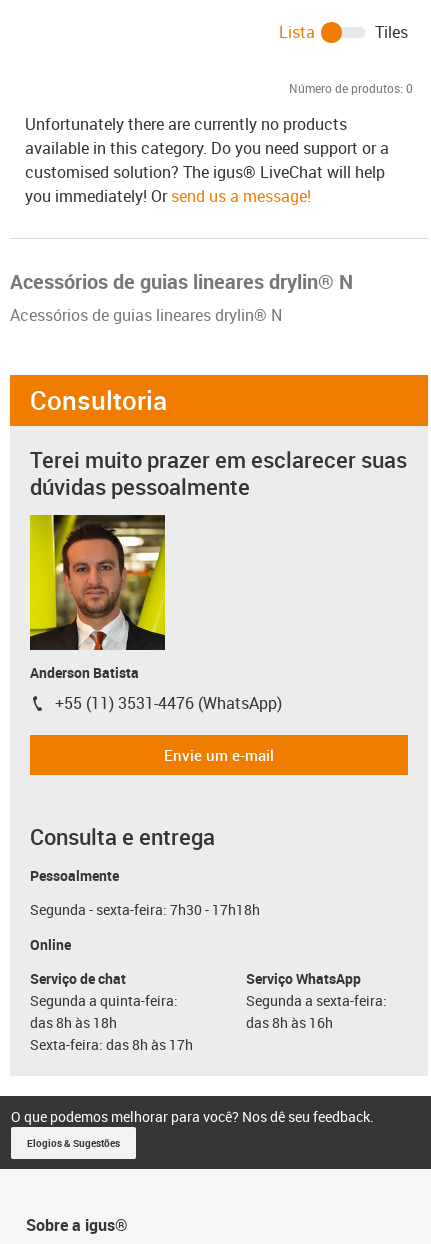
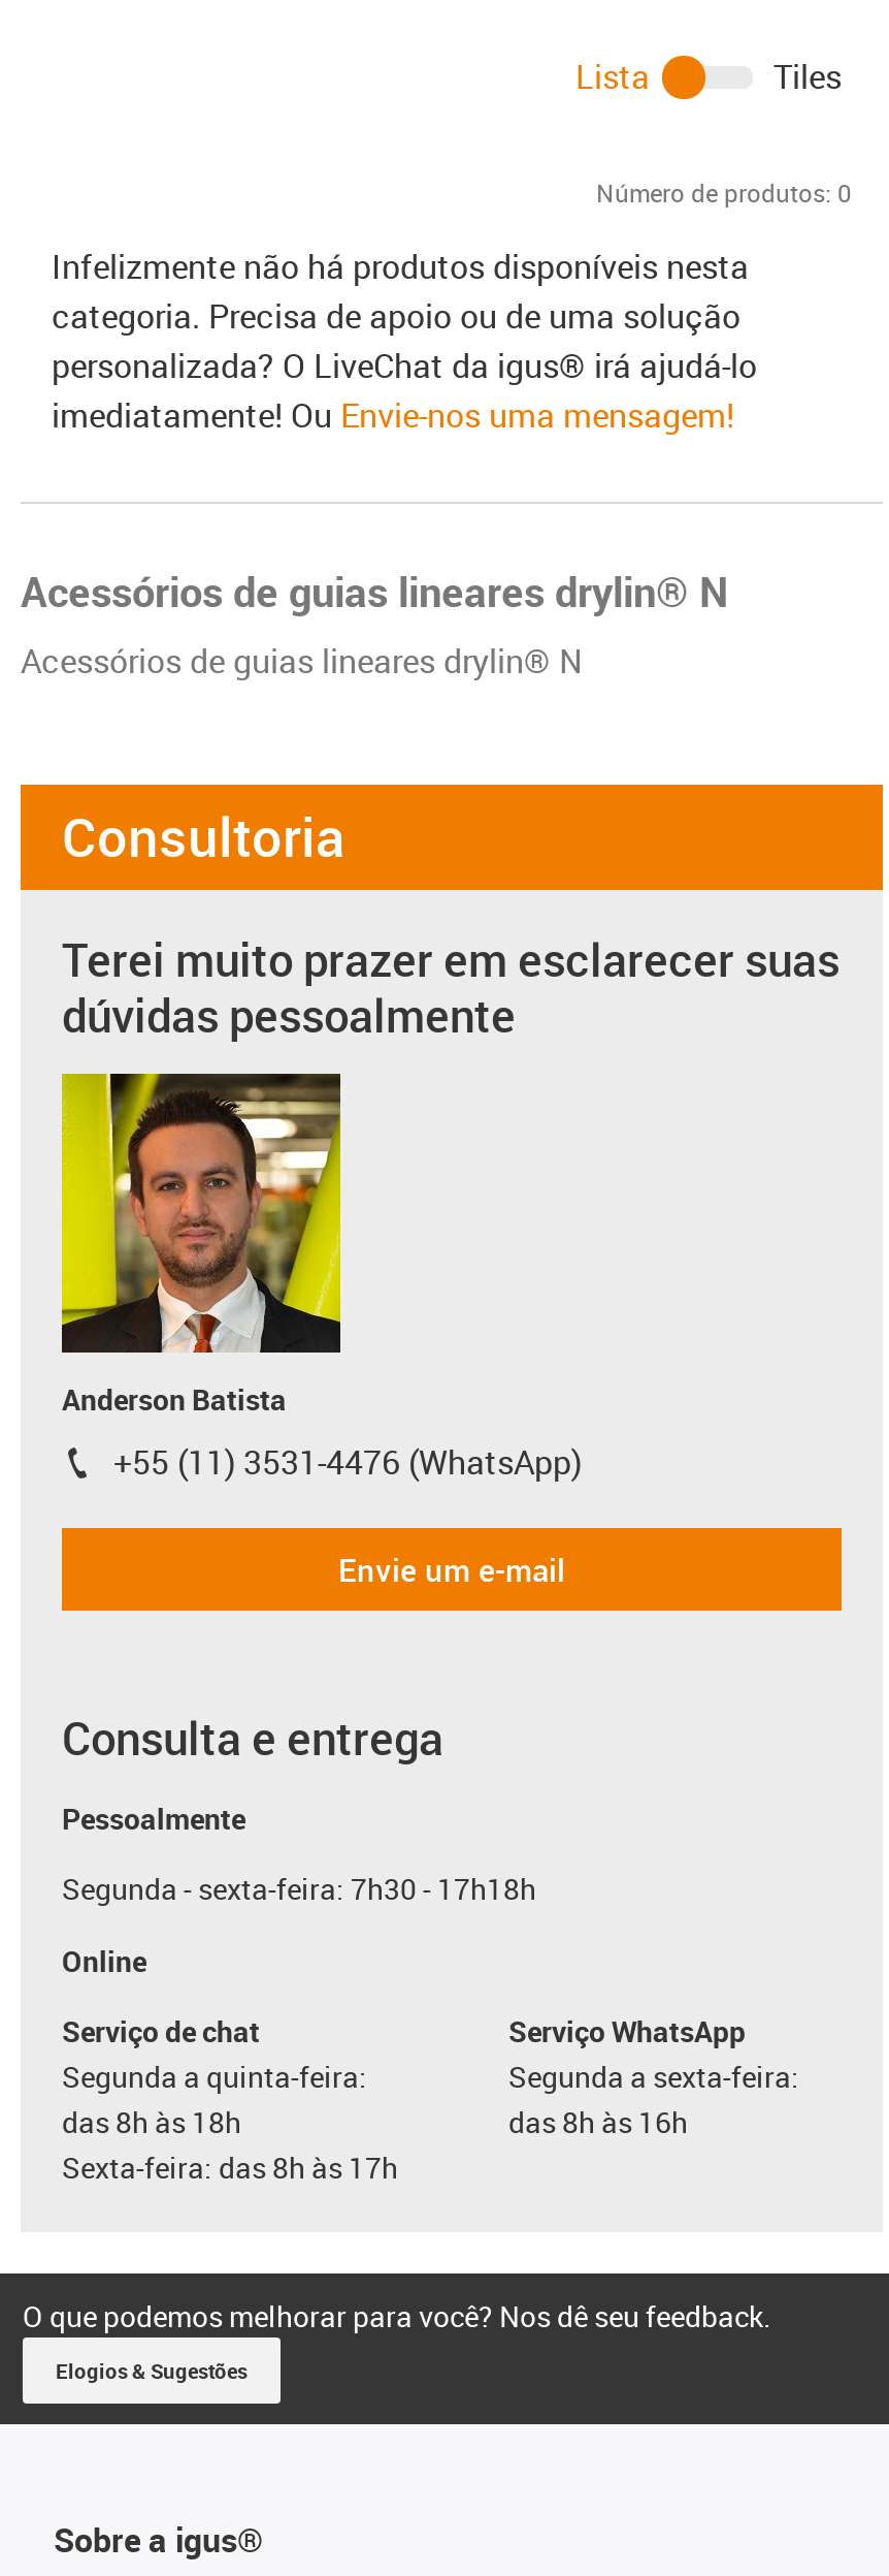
- Unfortunately there are currently no products
- available in this category. Do you need support or a
- customised solution? The igus® LiveChat will help
- you immediately! Or send us a message!
+ Infelizmente não há produtos disponíveis nesta
+ categoria. Precisa de apoio ou de uma solução
+ personalizada? O LiveChat da igus® irá ajudá-lo
+ imediatamente! Ou Envie-nos uma mensagem!
